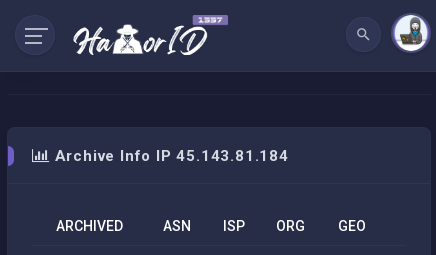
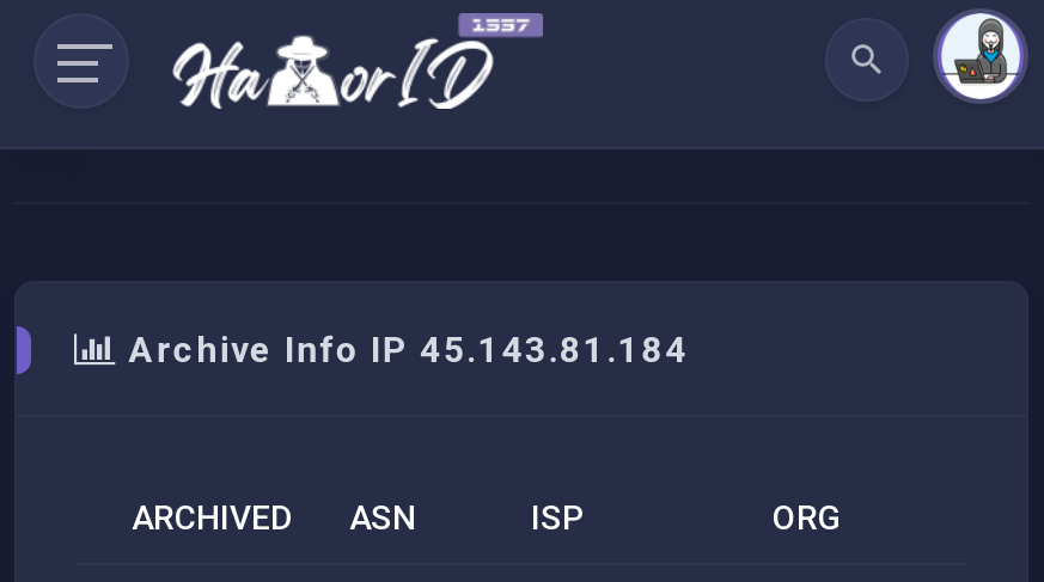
- GEO
